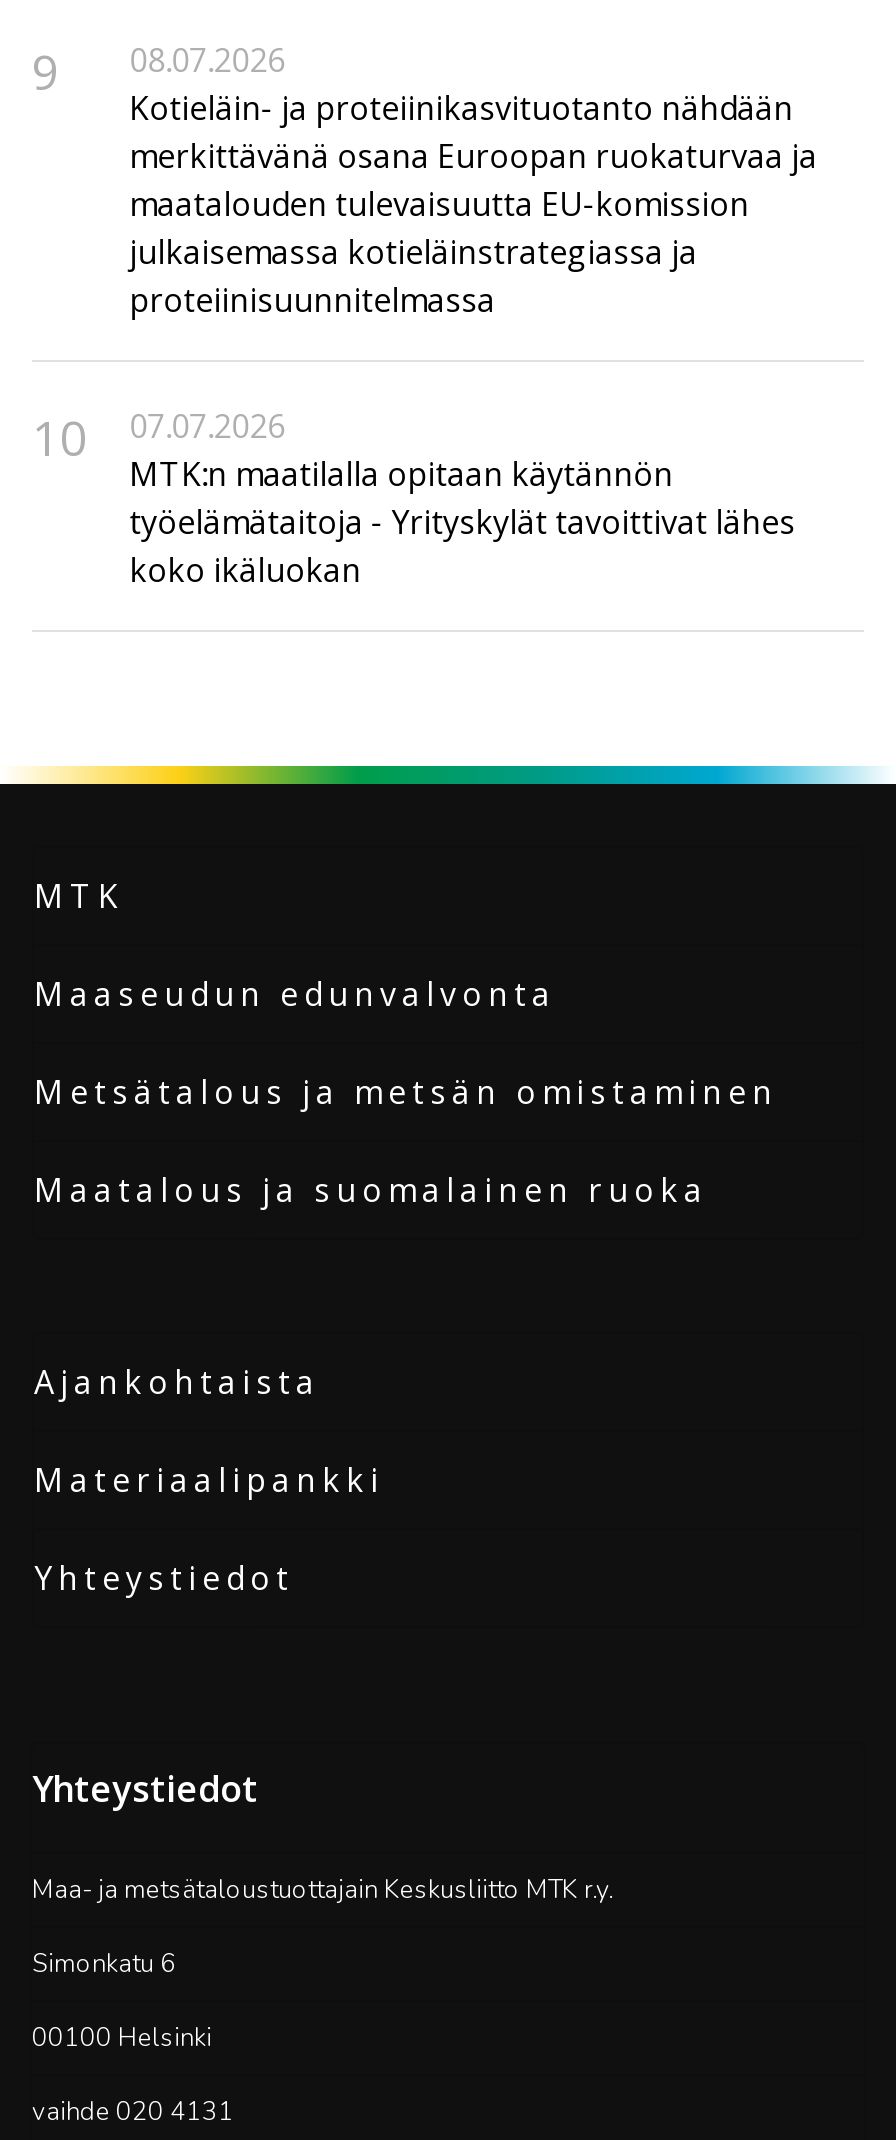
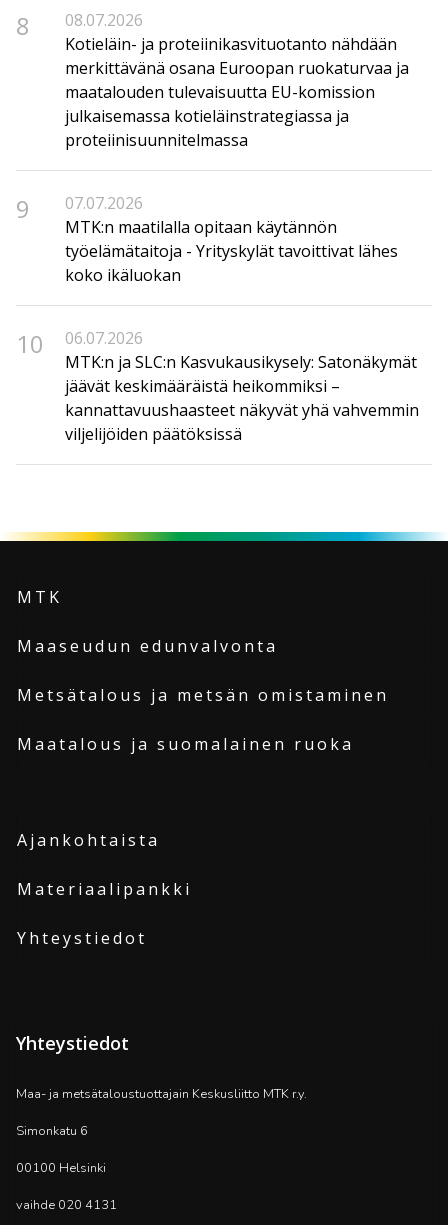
- 9 08.07.2026
+ 8 08.07.2026

- 10 07.07.2026
+ 9 07.07.2026

+ 10
+ 06.07.2026
+ MTK:n ja SLC:n Kasvukausikysely: Satonäkymät
+ jäävät keskimääräistä heikommiksi –
+ kannattavuushaasteet näkyvät yhä vahvemmin
+ viljelijöiden päätöksissä
